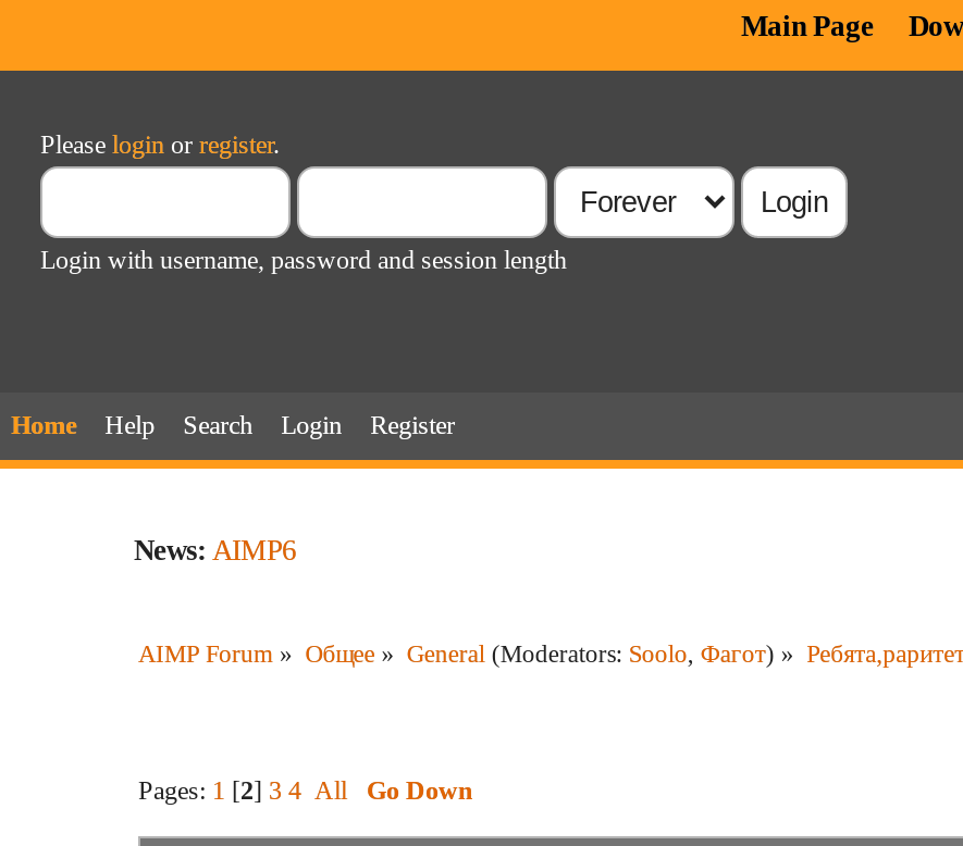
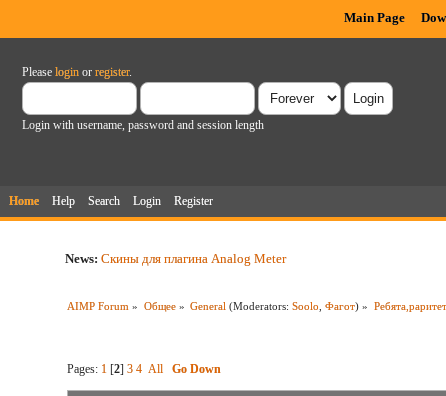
- News: AIMP6
+ News: Скины для плагина Analog Meter
